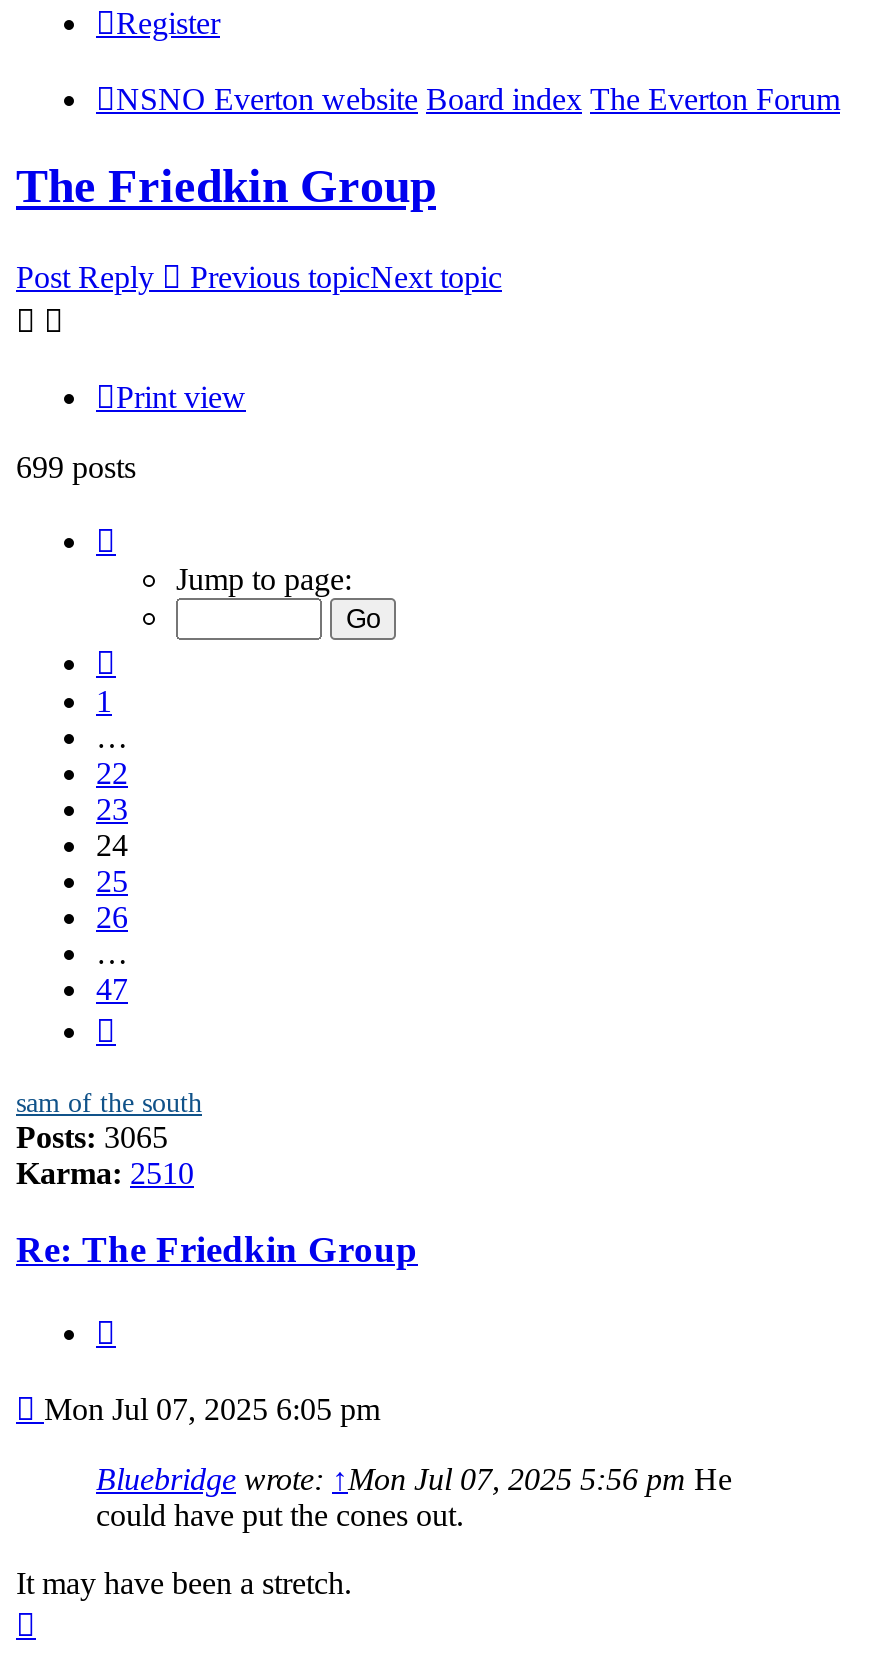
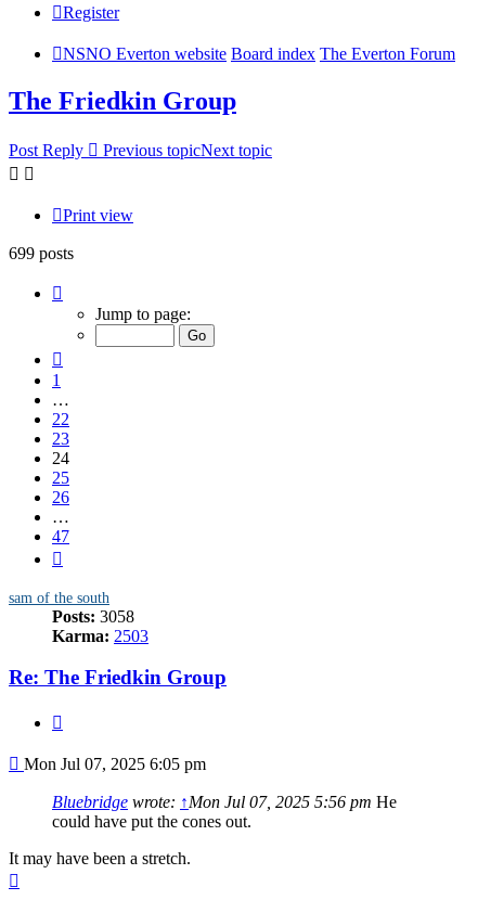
- Posts: 3065
+ Posts: 3058

- Karma: 2510
+ Karma: 2503
